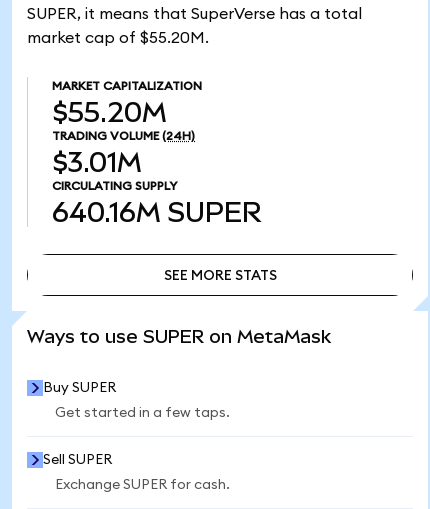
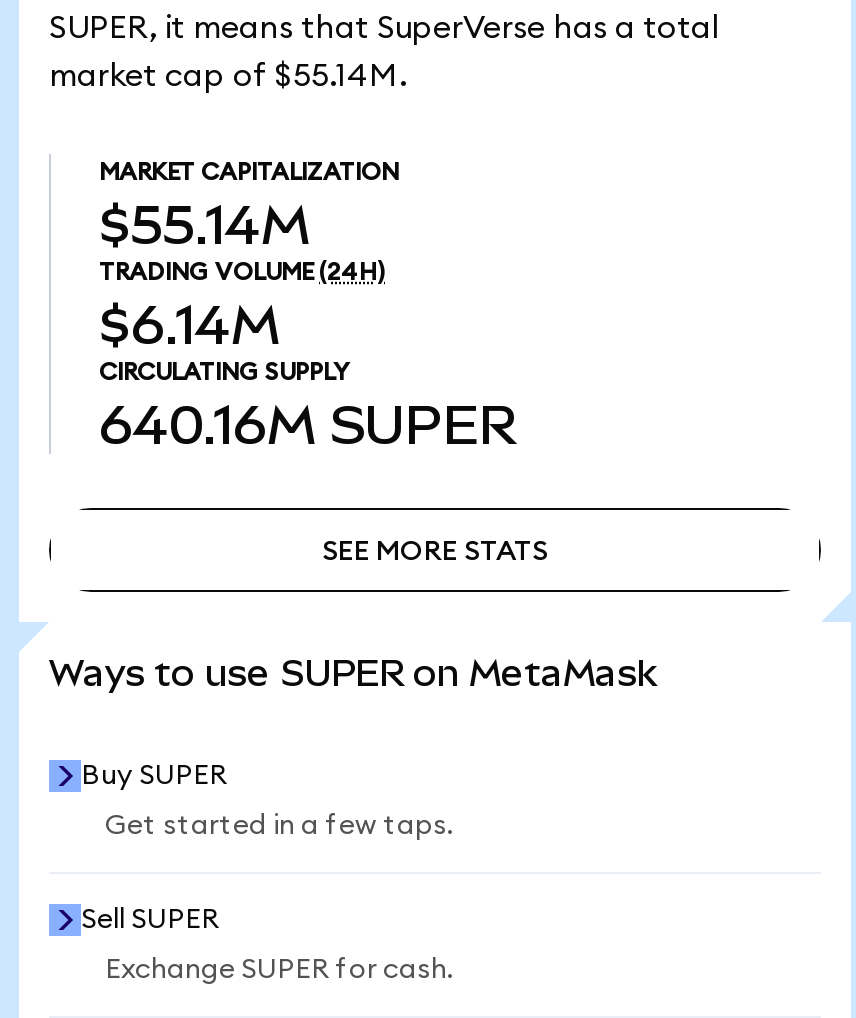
- market cap of $55.20M.
+ market cap of $55.14M.

- $55.20M
+ $55.14M

- $3.01M
+ $6.14M
